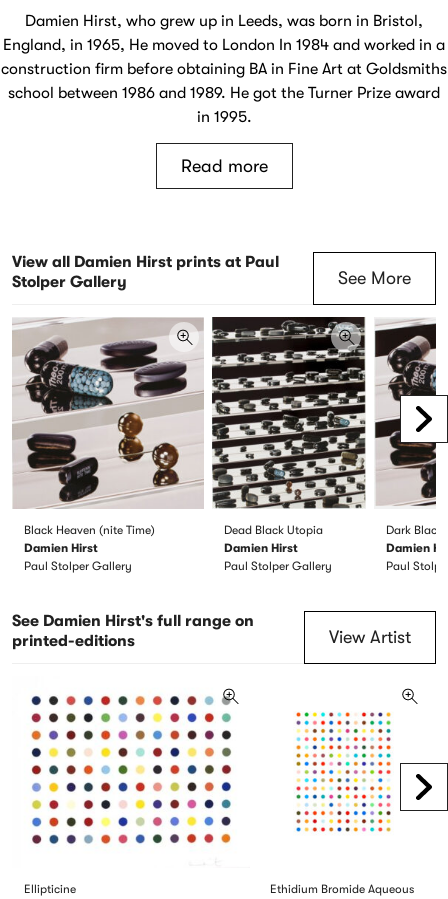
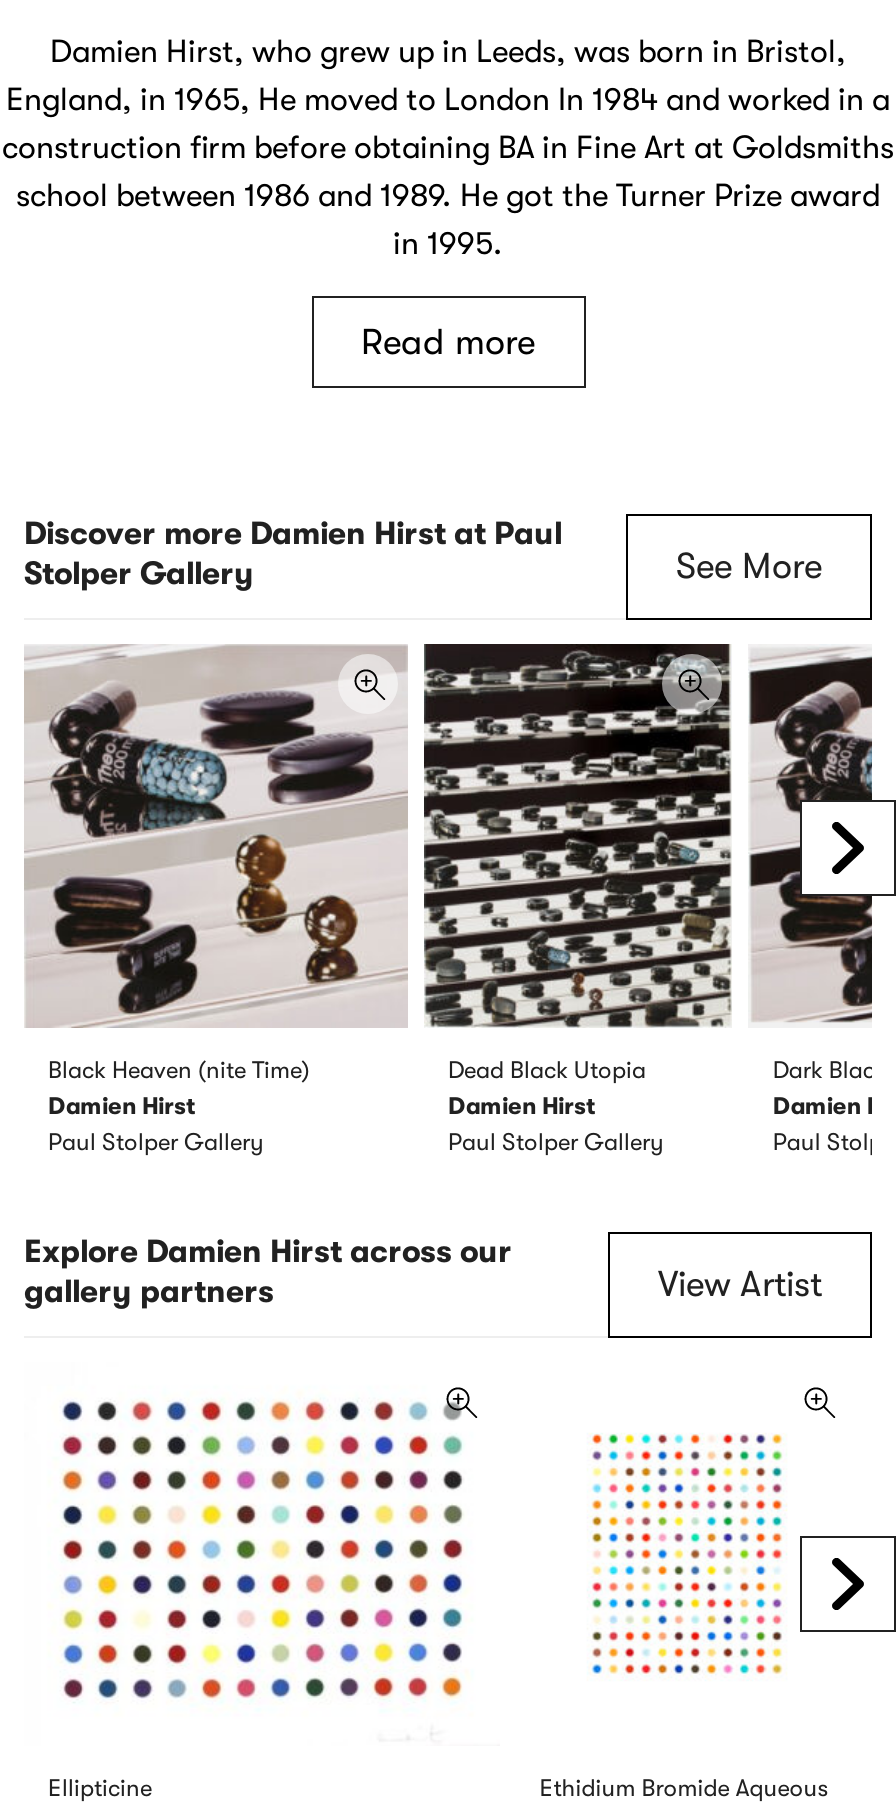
- View all Damien Hirst prints at Paul
+ Discover more Damien Hirst at Paul

- See Damien Hirst's full range on
- printed-editions
+ Explore Damien Hirst across our
+ gallery partners
